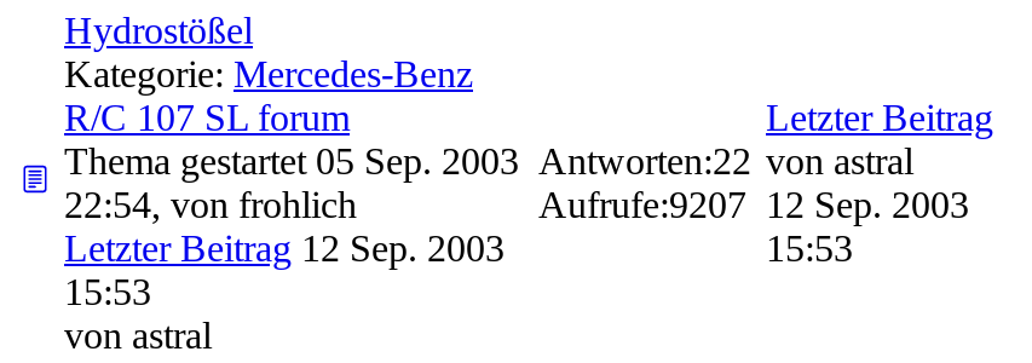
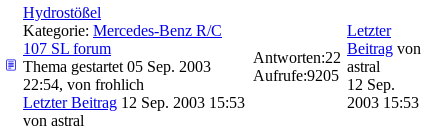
- Aufrufe:9207
+ Aufrufe:9205
